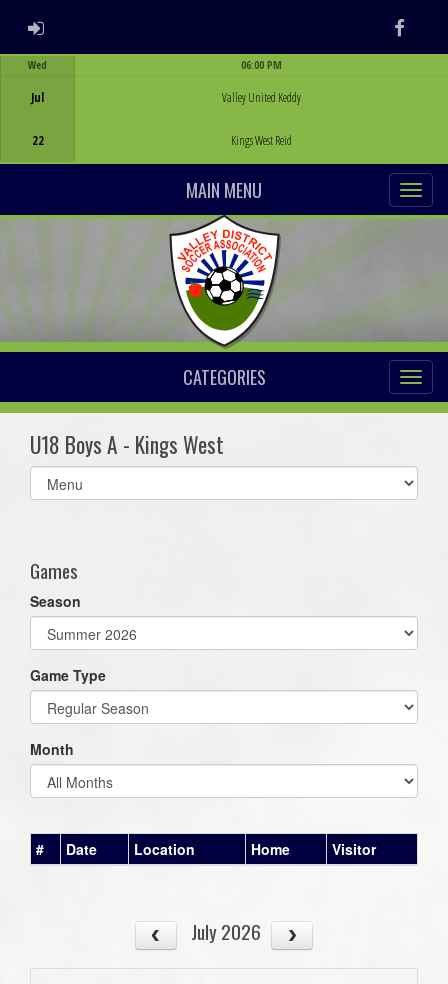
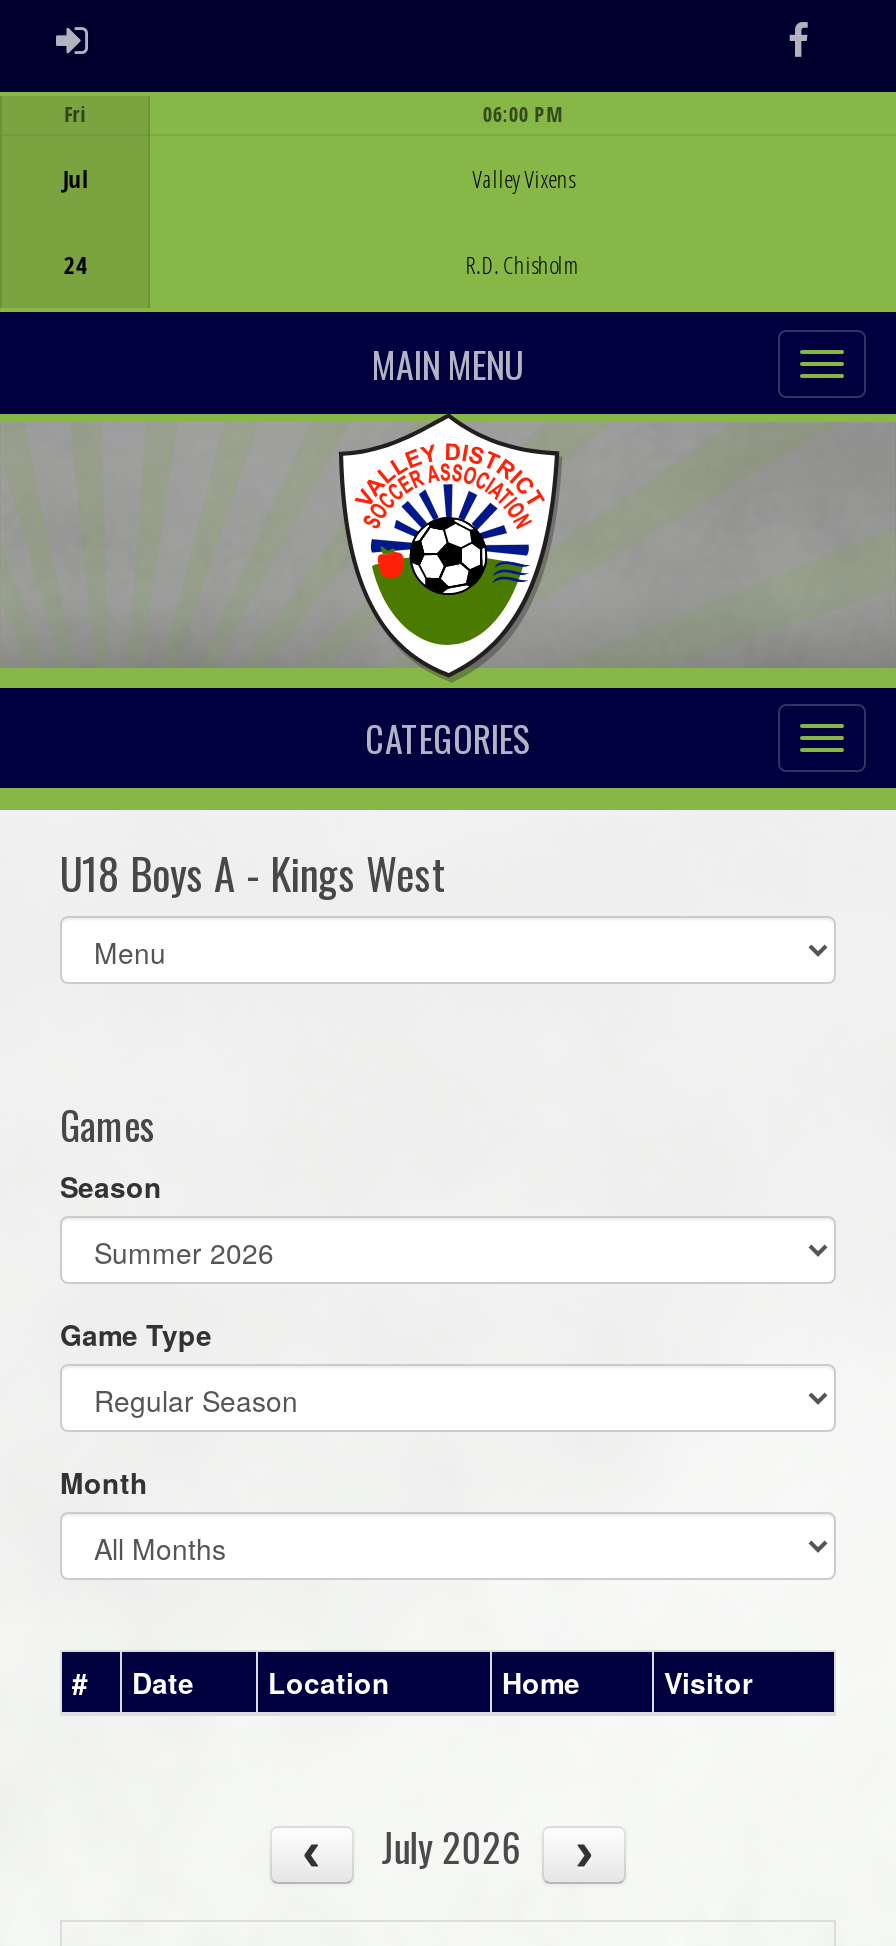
- Wed
+ Fri

- Valley United Keddy
+ Valley Vixens

- 22
+ 24

- Kings West Reid
+ R.D. Chisholm
